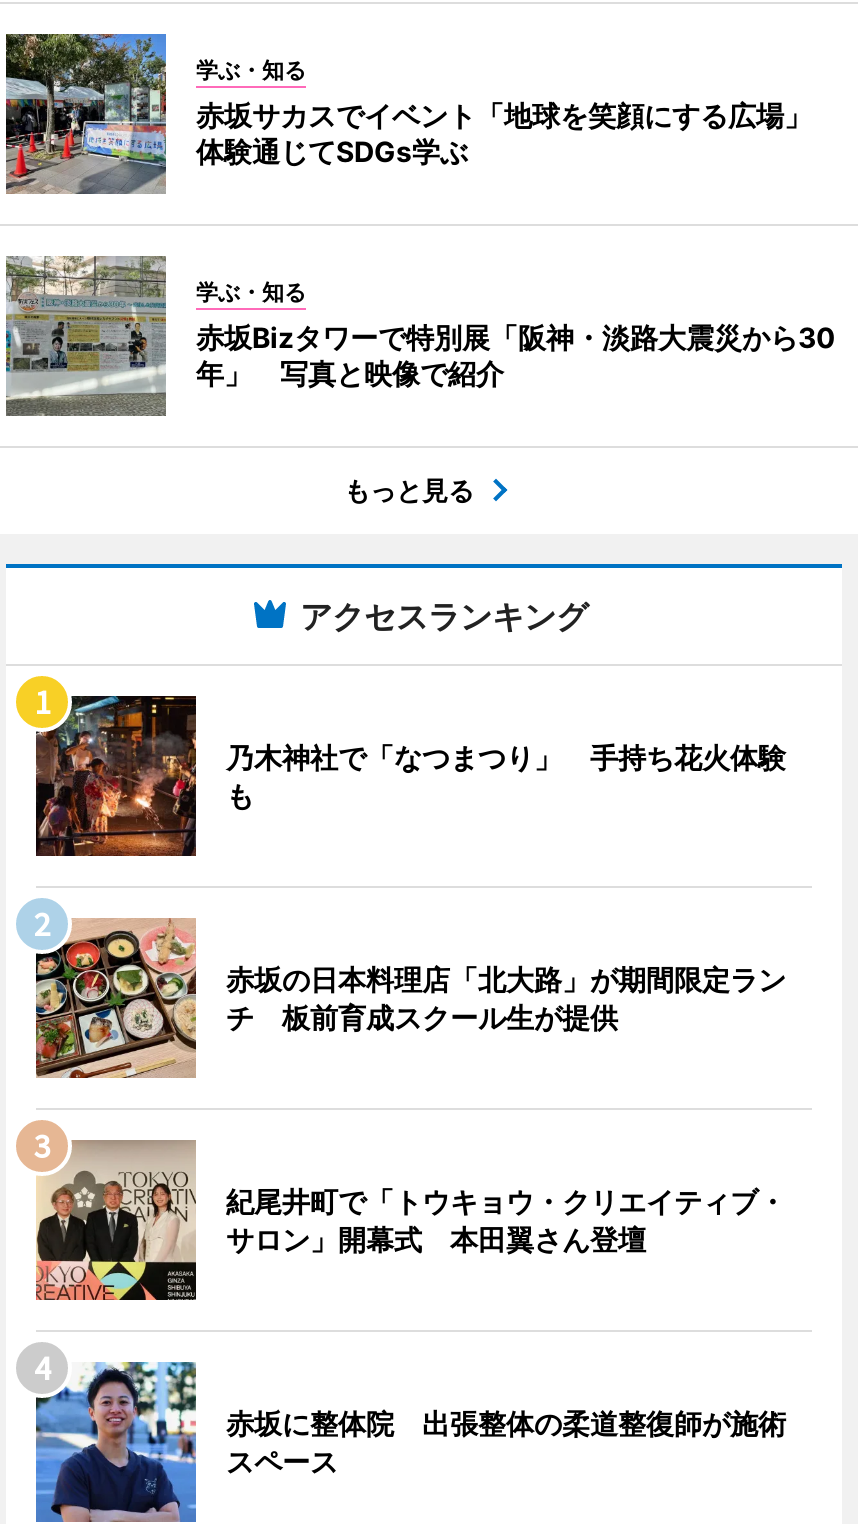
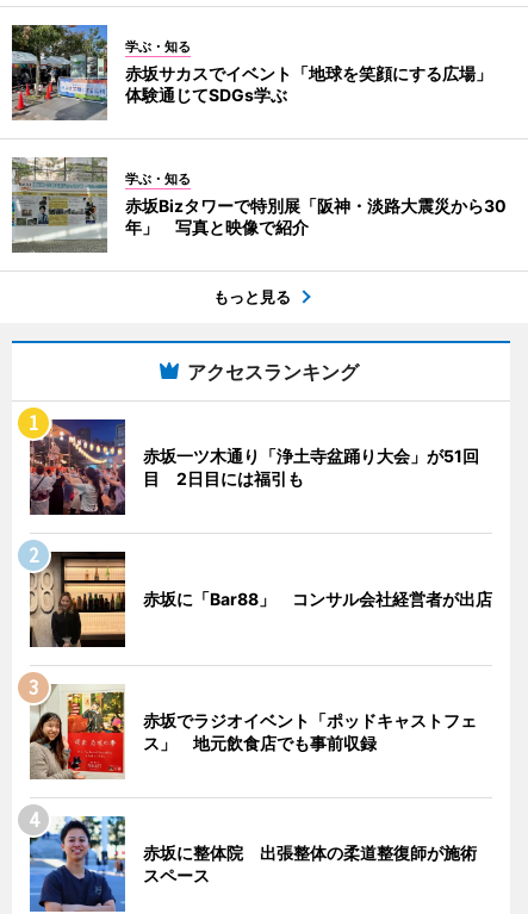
- [image]
- 乃木神社で「なつまつり」 手持ち花火体験
- も
+ [image]
+ 赤坂一ツ木通り「浄土寺盆踊り大会」が51回
+ 目 2日目には福引も

- [image]
- 赤坂の日本料理店「北大路」が期間限定ラン
- チ 板前育成スクール生が提供
+ [image]
+ 赤坂に「Bar88」 コンサル会社経営者が出店

- [image]
- 紀尾井町で「トウキョウ・クリエイティブ・
- サロン」開幕式 本田翼さん登壇
+ [image]
+ 赤坂でラジオイベント「ポッドキャストフェ
+ ス」 地元飲食店でも事前収録
